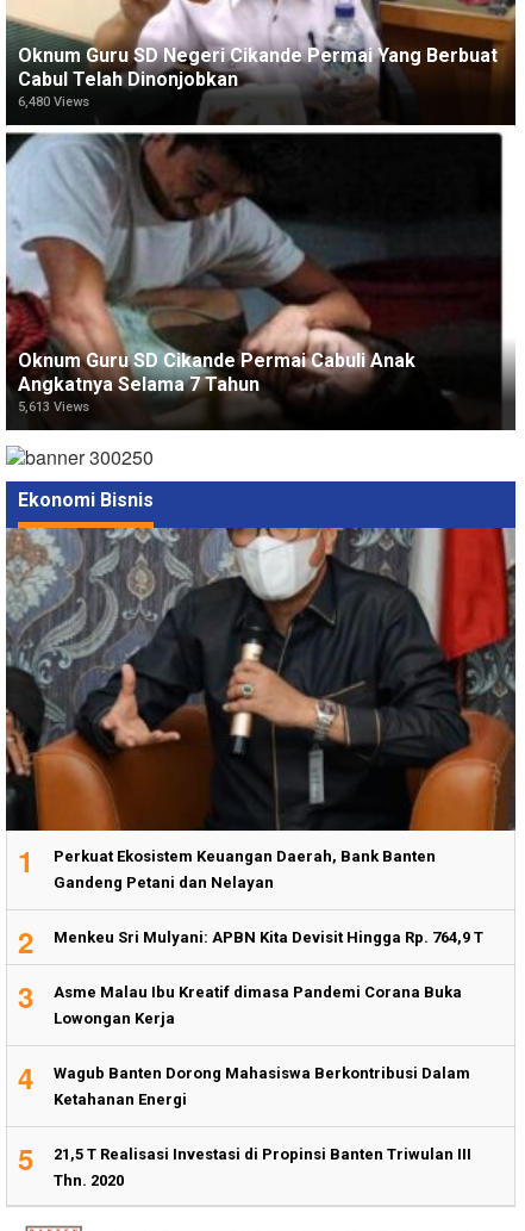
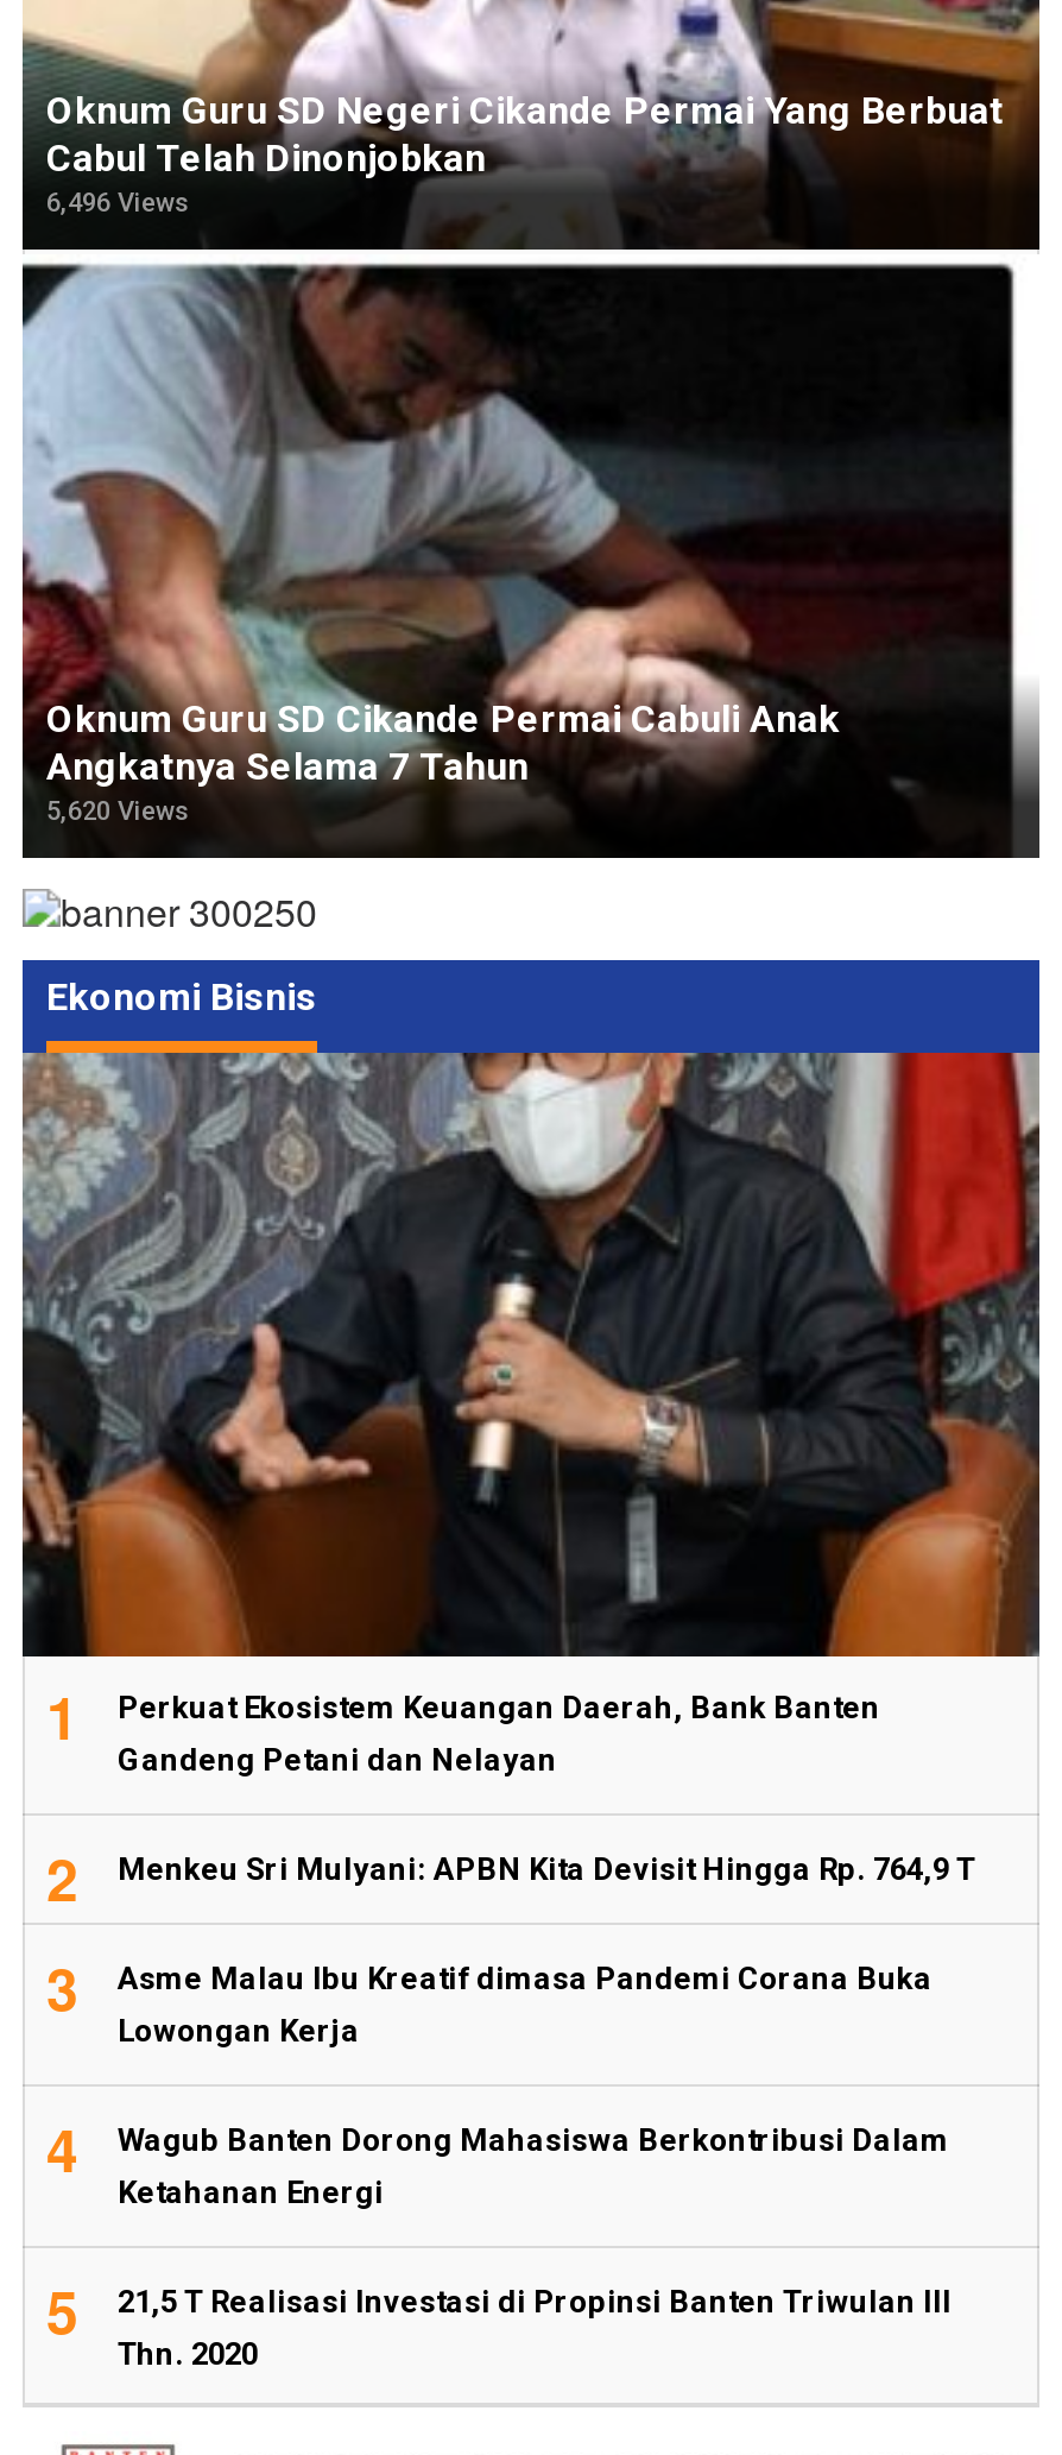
- 6,480 Views
+ 6,496 Views

- 5,613 Views
+ 5,620 Views
